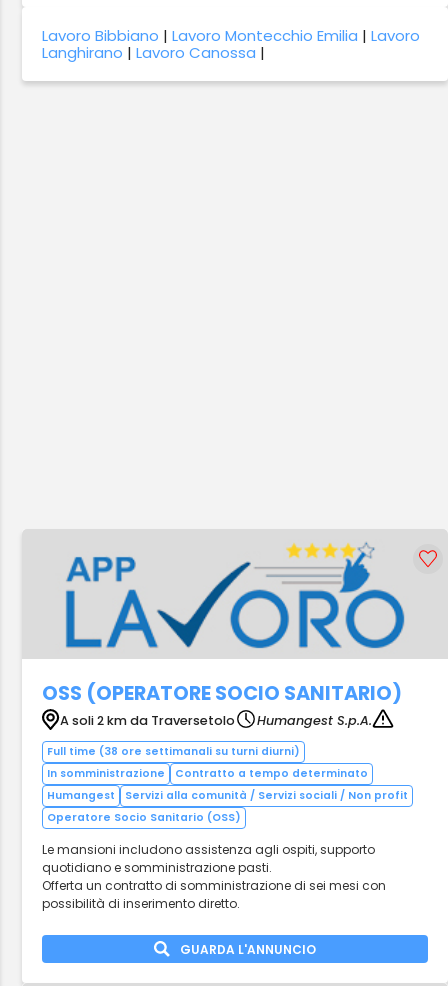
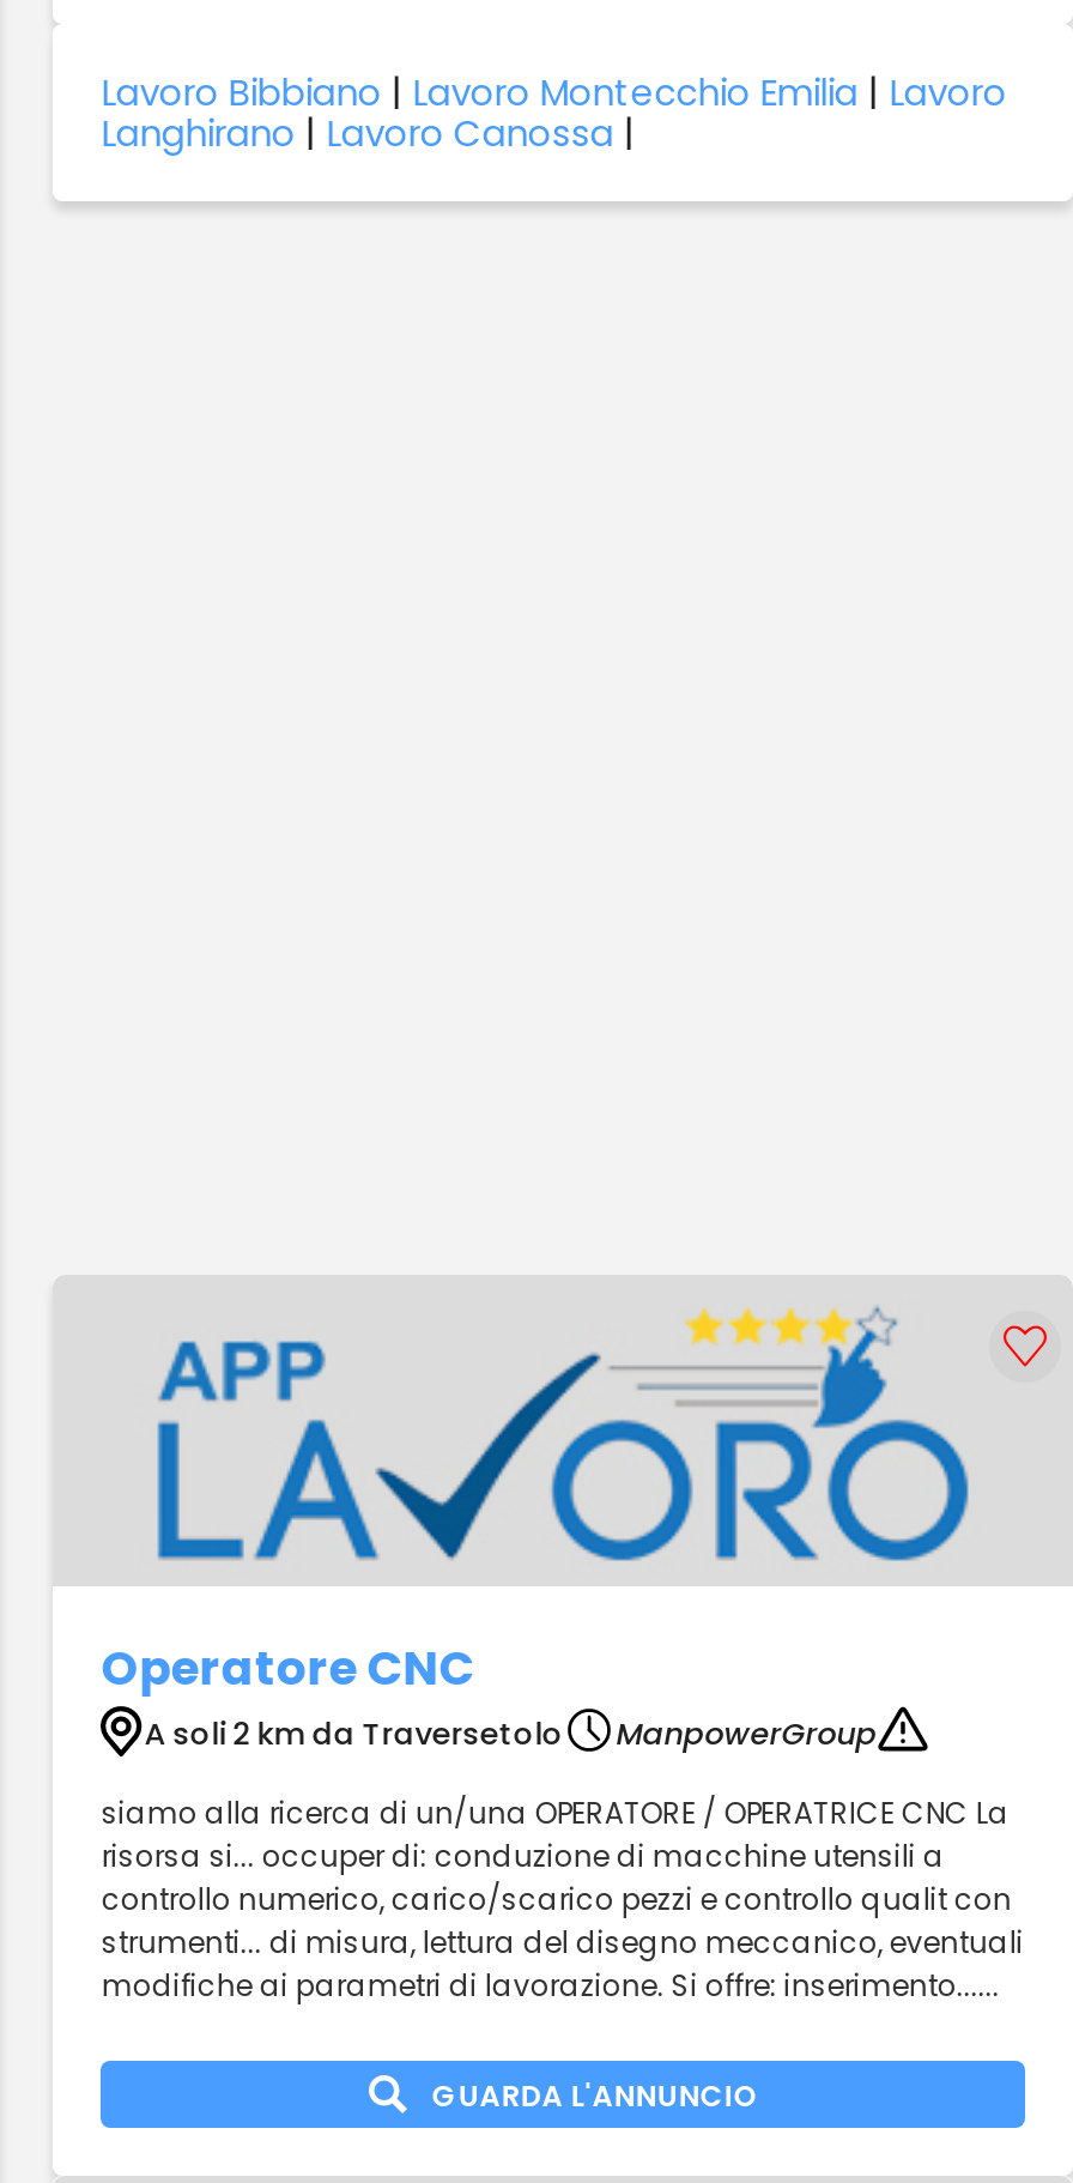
- OSS (OPERATORE SOCIO SANITARIO)
+ Operatore CNC

- Humangest S.p.A.
- Full time (38 ore settimanali su turni diurni)
- In somministrazione
- Contratto a tempo determinato
- Humangest
- Servizi alla comunità / Servizi sociali / Non profit
- Operatore Socio Sanitario (OSS)
- Le mansioni includono assistenza agli ospiti, supporto
- quotidiano e somministrazione pasti.
- Offerta un contratto di somministrazione di sei mesi con
- possibilità di inserimento diretto.
+ ManpowerGroup
+ siamo alla ricerca di un/una OPERATORE / OPERATRICE CNC La
+ risorsa si... occuper di: conduzione di macchine utensili a
+ controllo numerico, carico/scarico pezzi e controllo qualit con
+ strumenti... di misura, lettura del disegno meccanico, eventuali
+ modifiche ai parametri di lavorazione. Si offre: inserimento......
